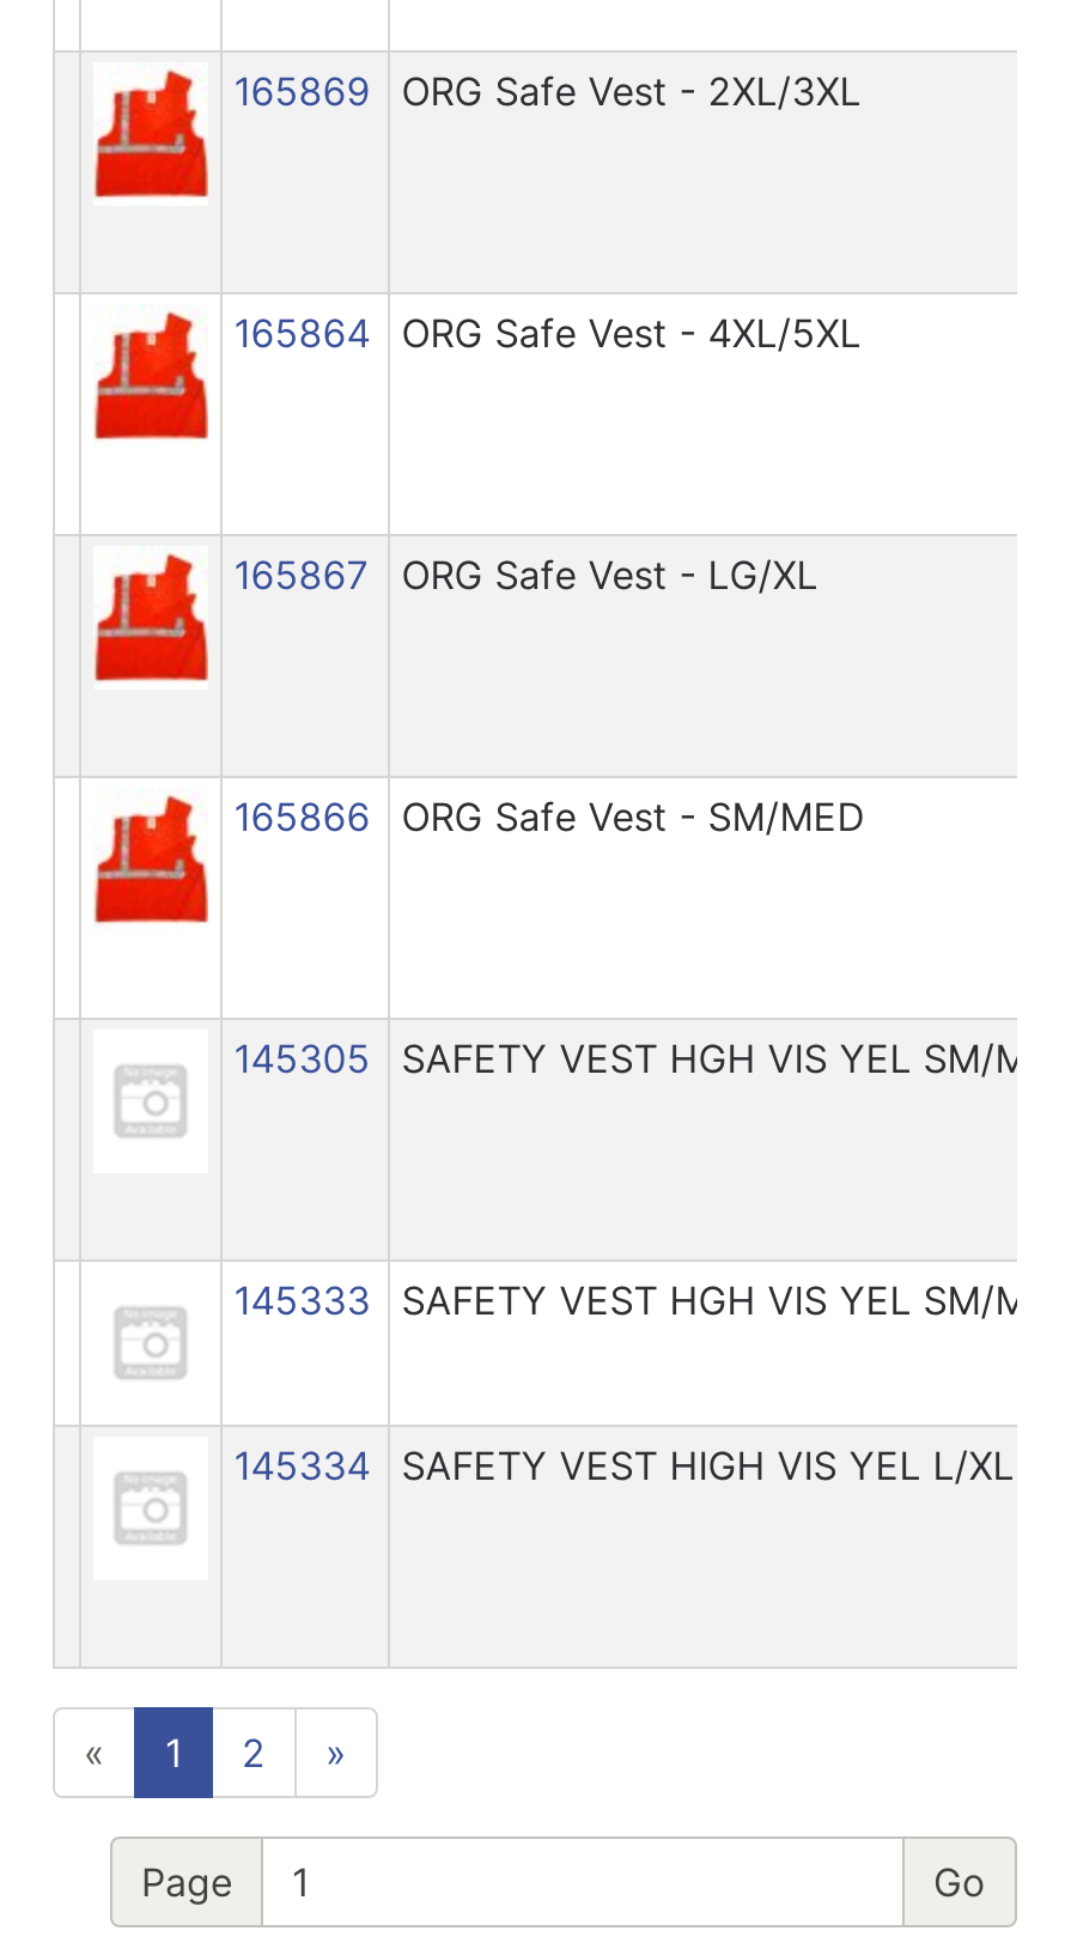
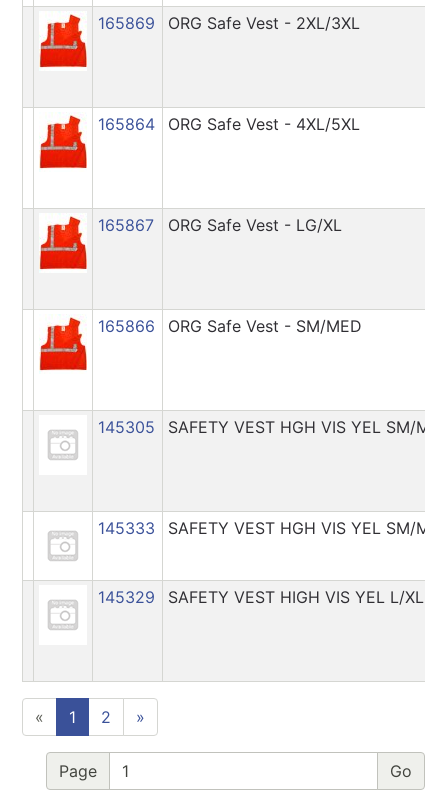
- 145334 SAFETY VEST HIGH VIS YEL L/XL
+ 145329 SAFETY VEST HIGH VIS YEL L/XL
